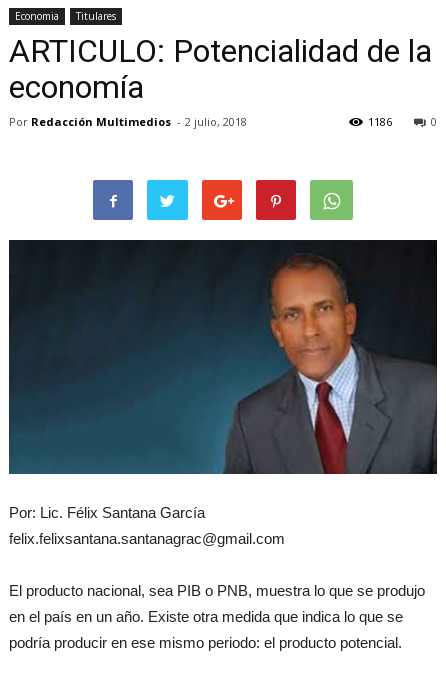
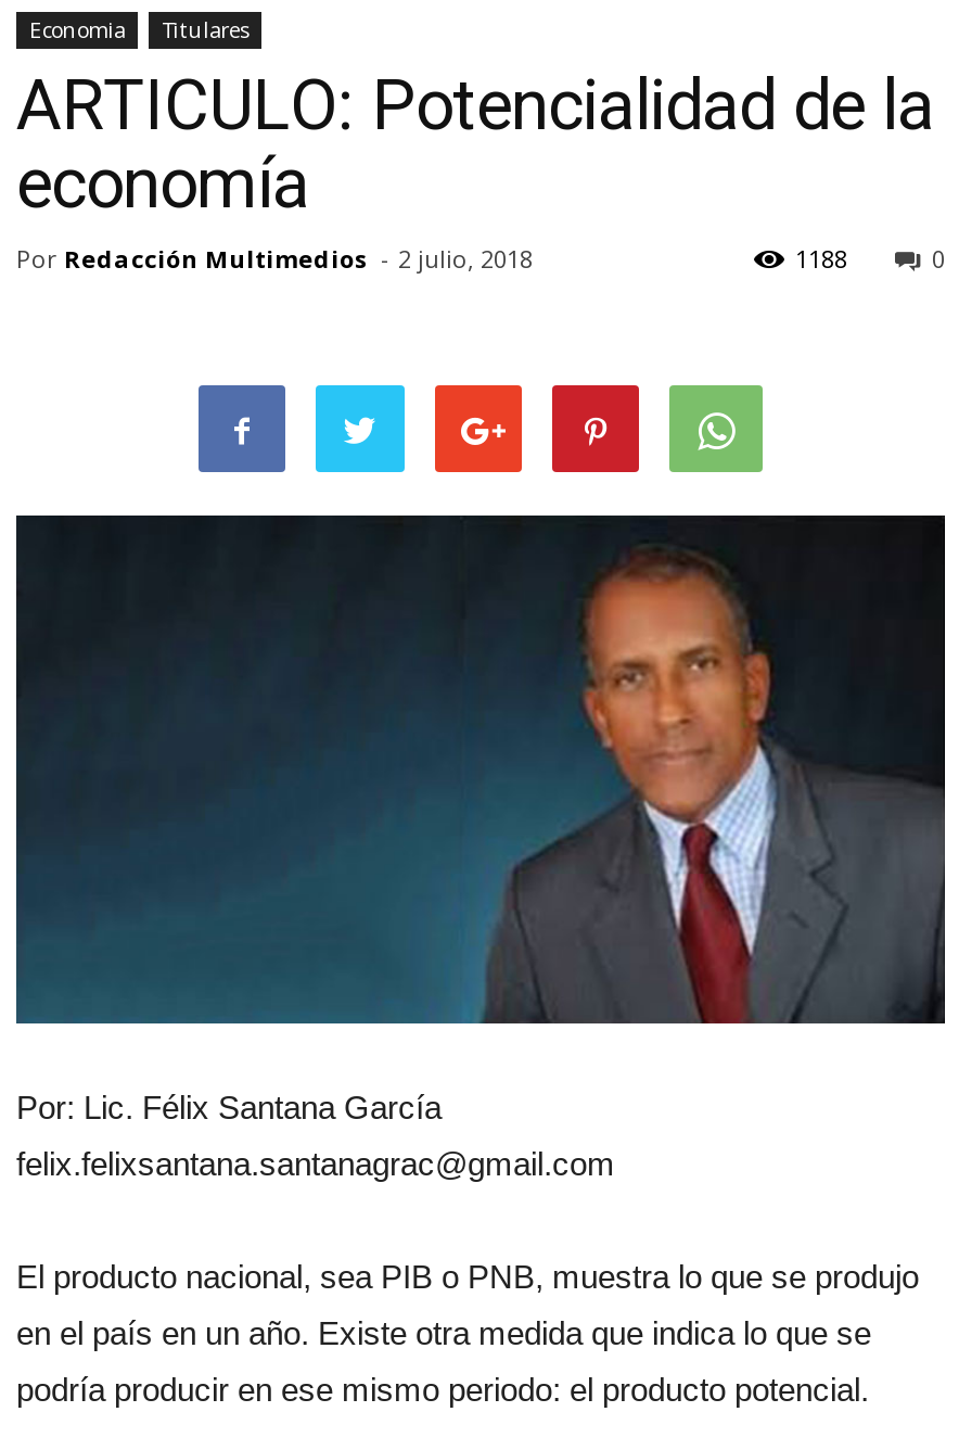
- 1186
+ 1188
